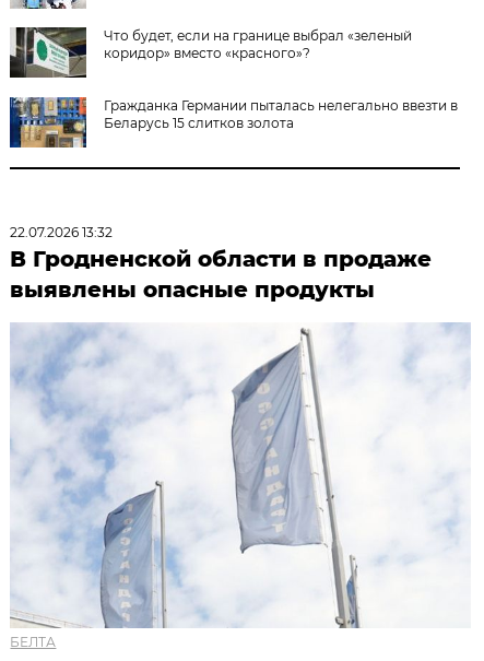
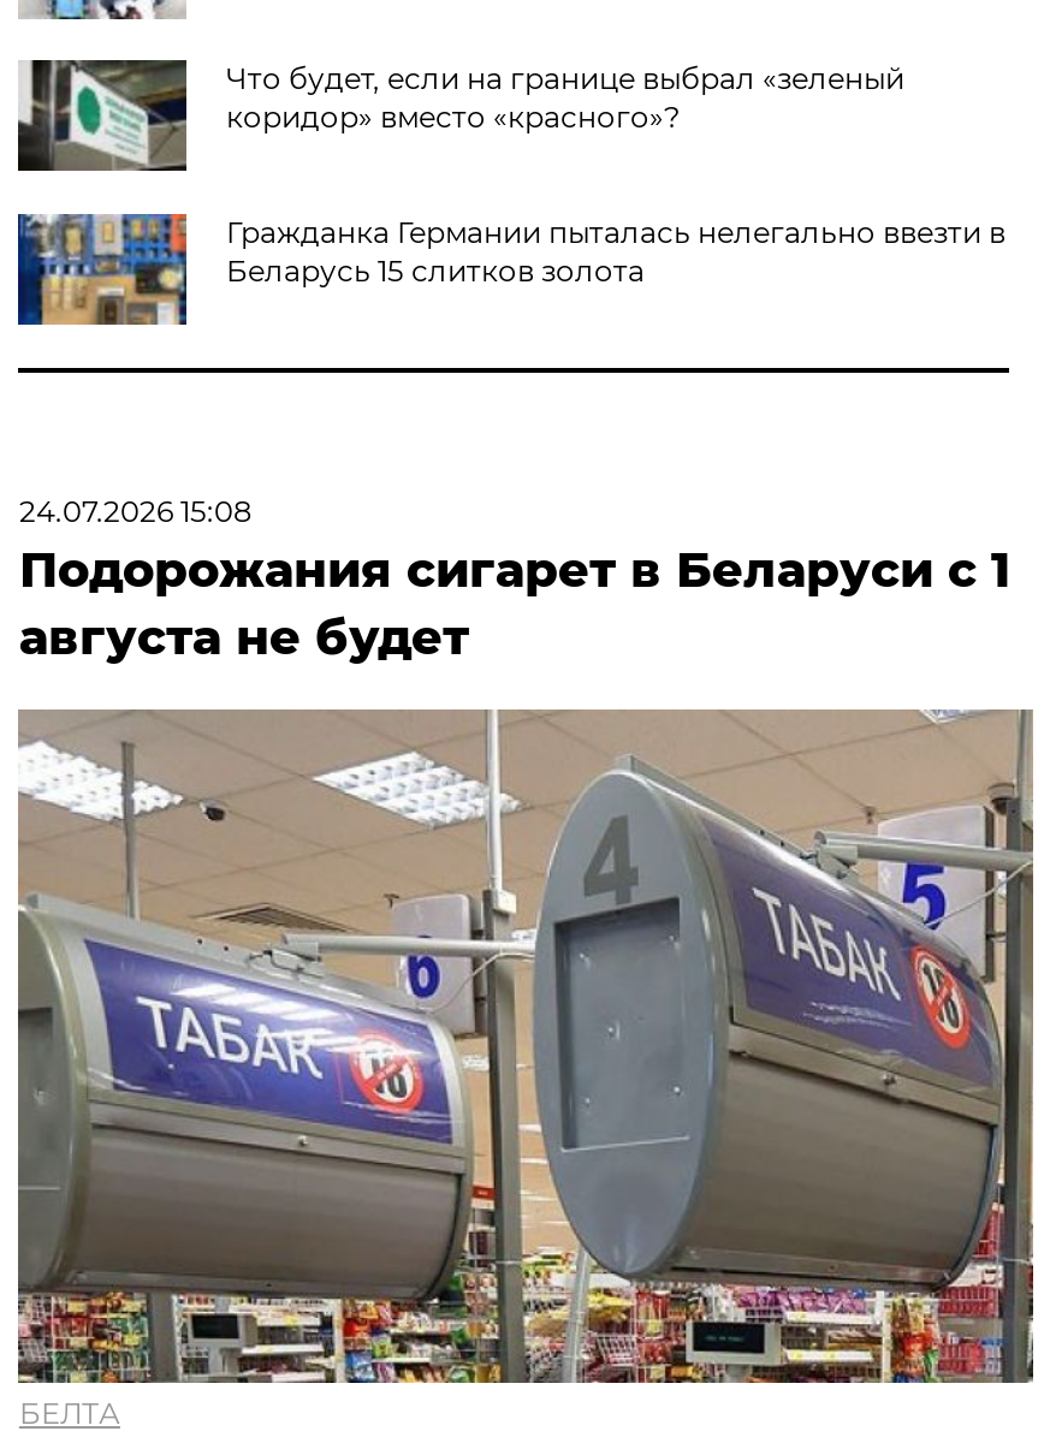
- 22.07.2026 13:32
- В Гродненской области в продаже
- выявлены опасные продукты
+ 24.07.2026 15:08
+ Подорожания сигарет в Беларуси с 1
+ августа не будет

- [image]
+ [image]
